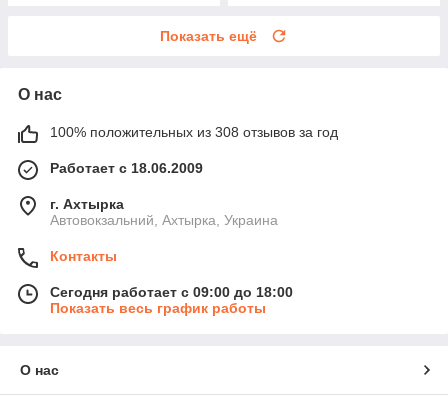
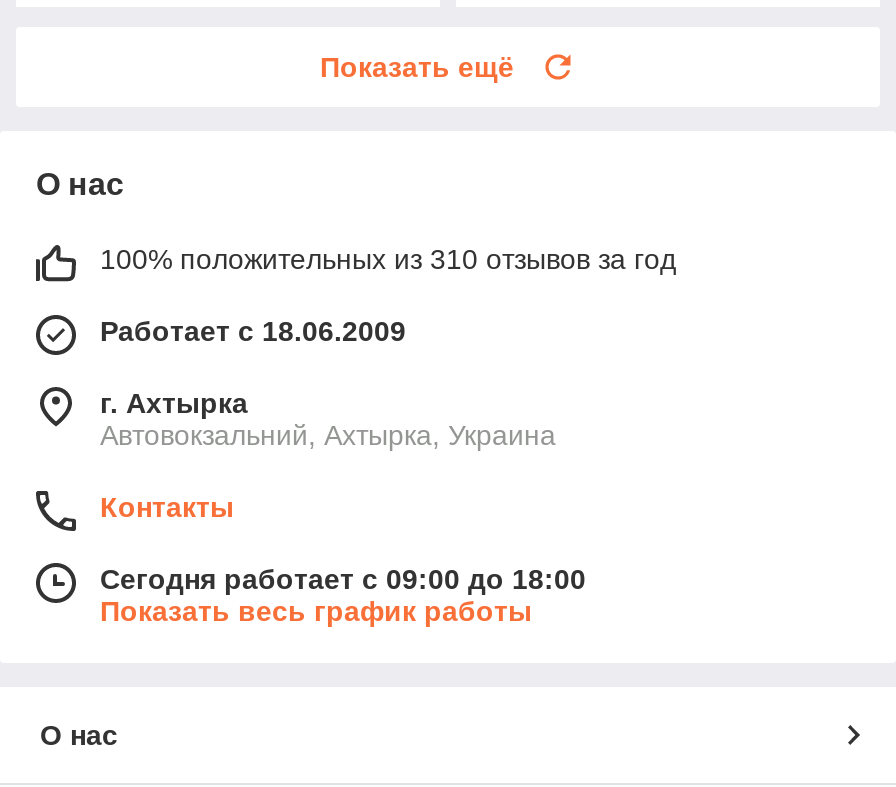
- 100% положительных из 308 отзывов за год
+ 100% положительных из 310 отзывов за год
